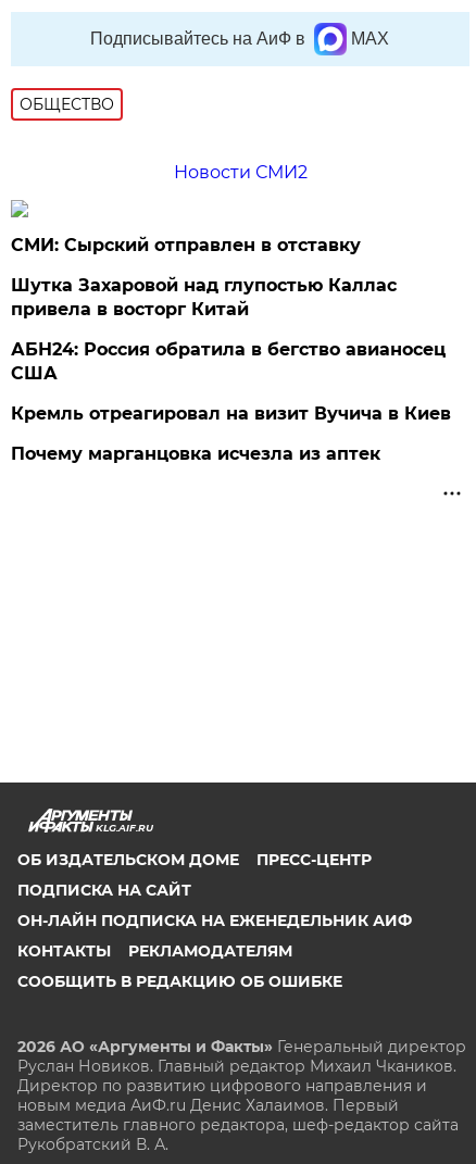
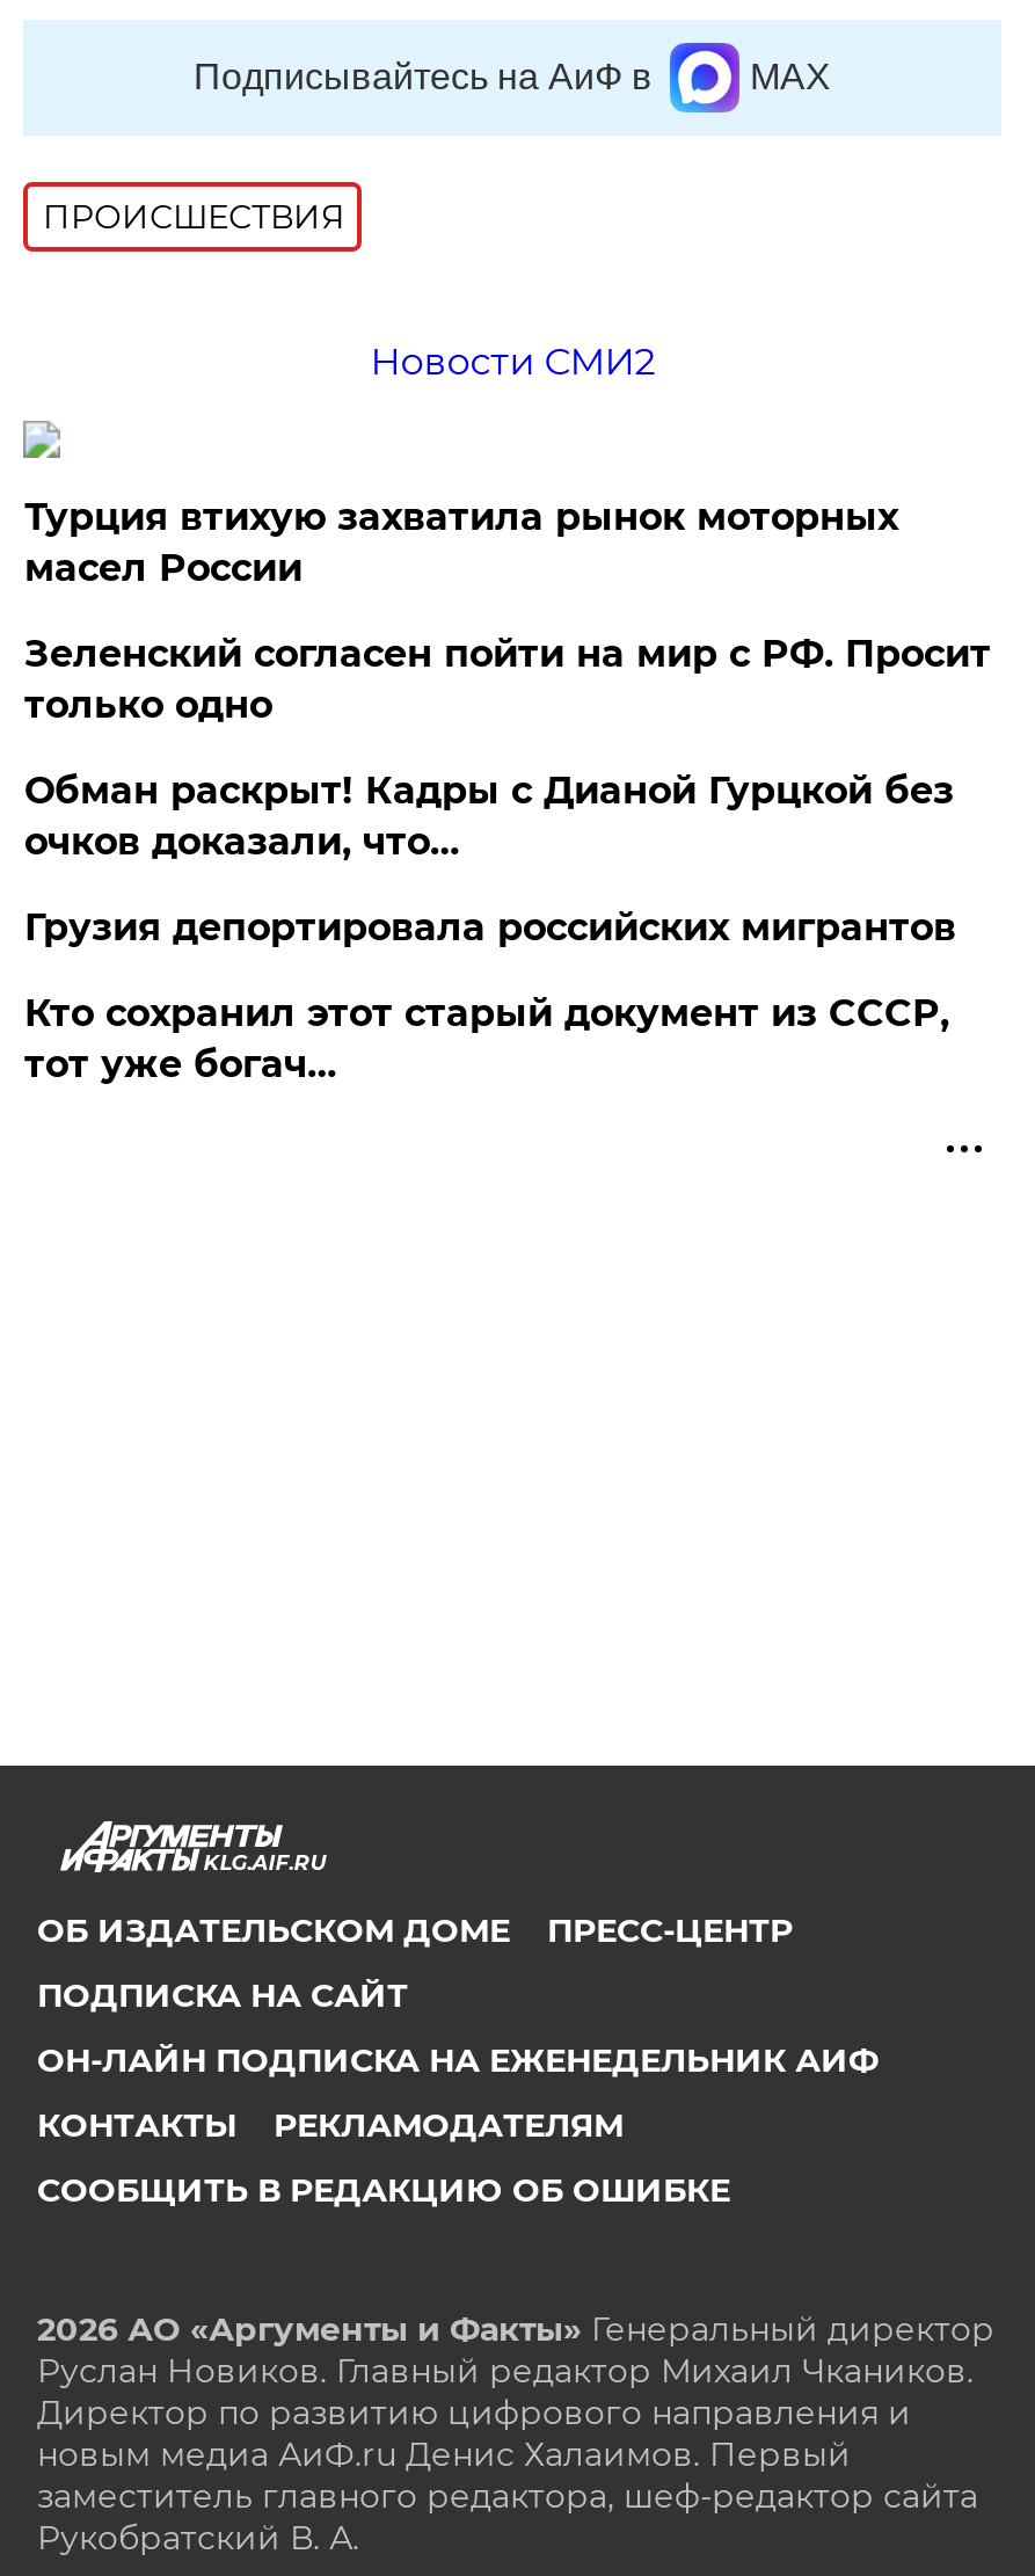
- ОБЩЕСТВО
+ ПРОИСШЕСТВИЯ

- СМИ: Сырский отправлен в отставку
+ Турция втихую захватила рынок моторных
+ масел России

- Шутка Захаровой над глупостью Каллас
- привела в восторг Китай
+ Зеленский согласен пойти на мир с РФ. Просит
+ только одно

- АБН24: Россия обратила в бегство авианосец
- США
+ Обман раскрыт! Кадры с Дианой Гурцкой без
+ очков доказали, что…

- Кремль отреагировал на визит Вучича в Киев
+ Грузия депортировала российских мигрантов

- Почему марганцовка исчезла из аптек
+ Кто сохранил этот старый документ из СССР,
+ тот уже богач…
